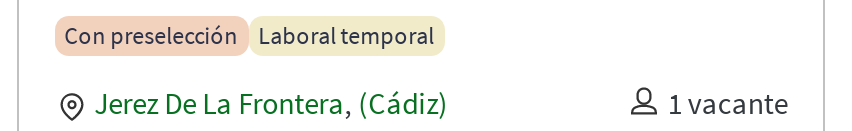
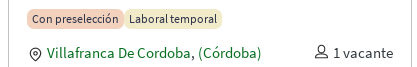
- Jerez De La Frontera, (Cádiz)
+ Villafranca De Cordoba, (Córdoba)
